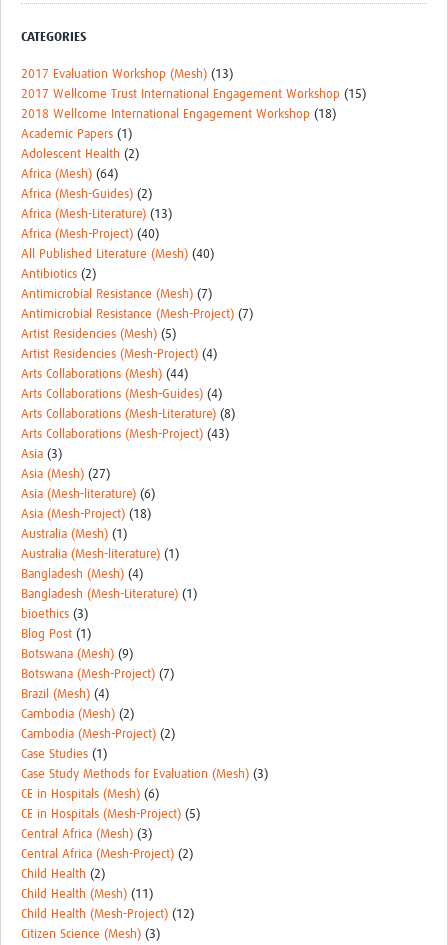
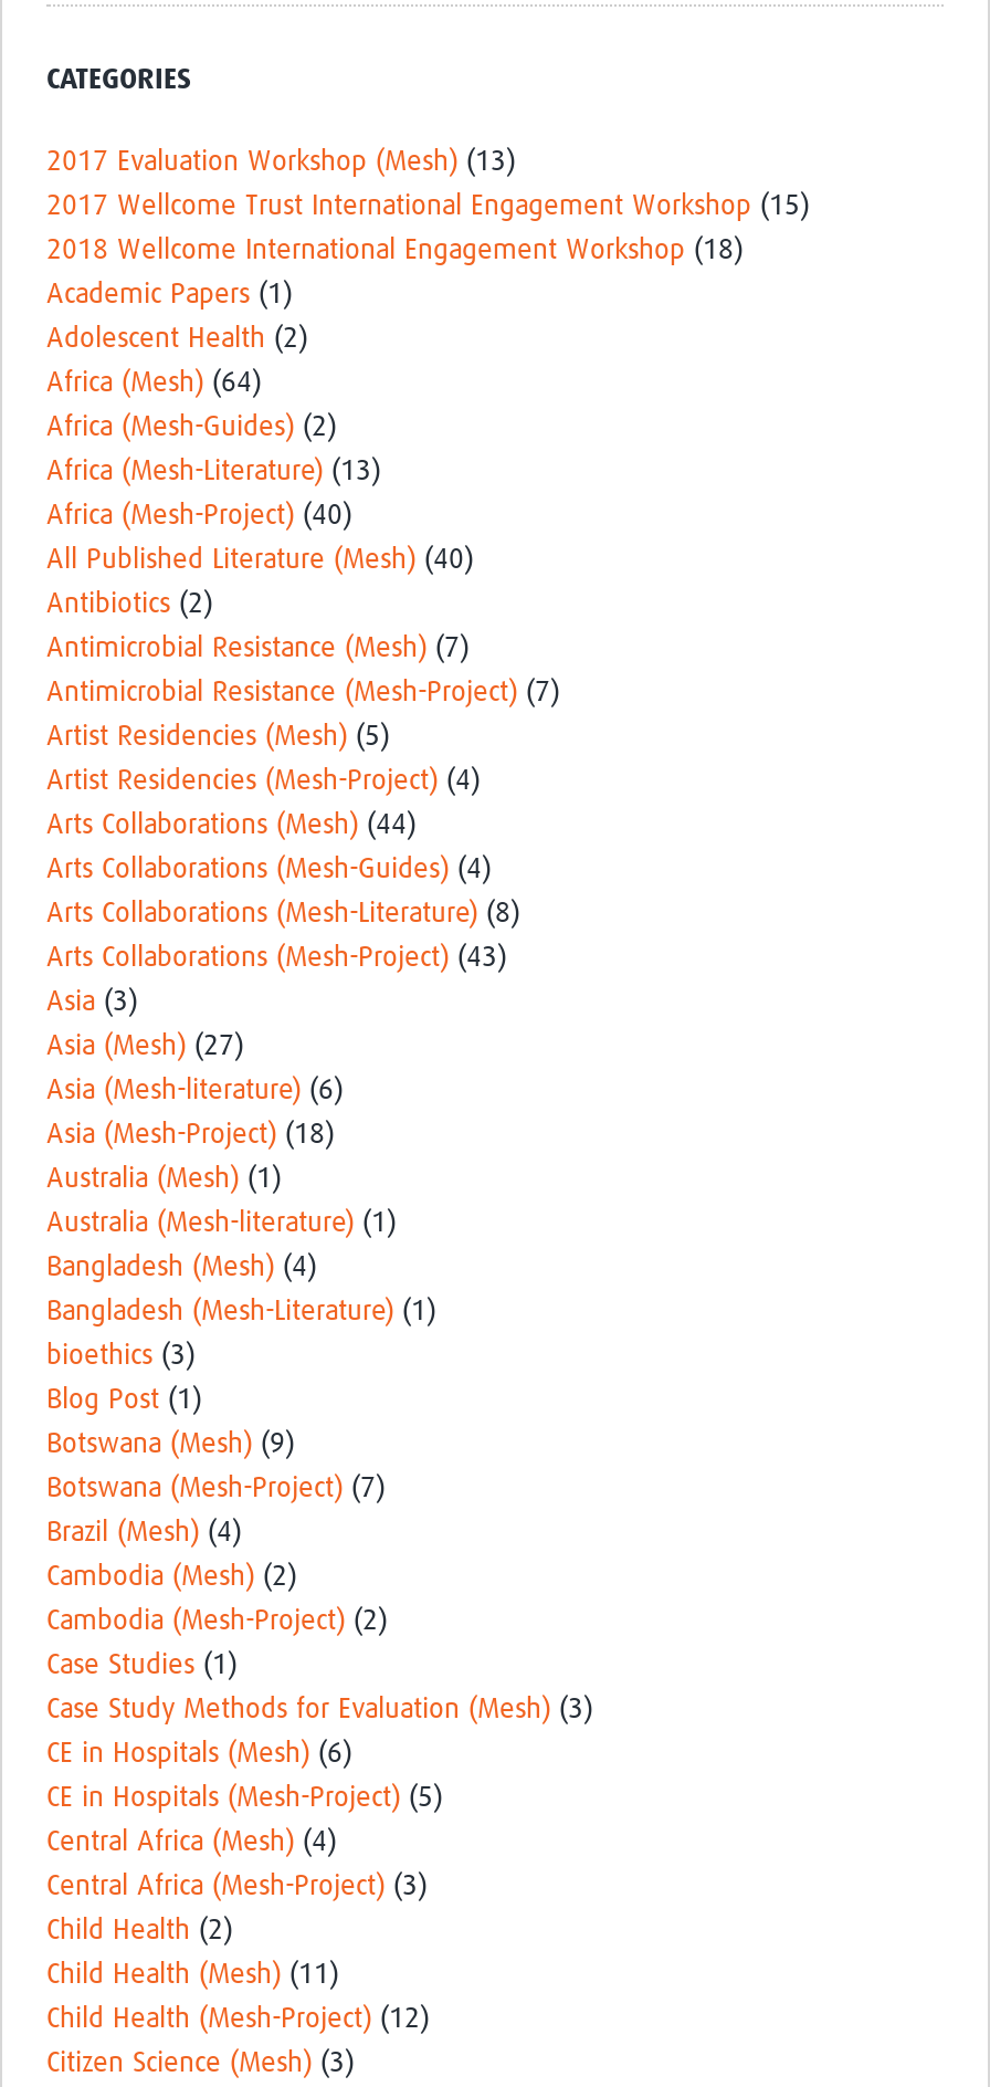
- Central Africa (Mesh) (3)
+ Central Africa (Mesh) (4)

- Central Africa (Mesh-Project) (2)
+ Central Africa (Mesh-Project) (3)
